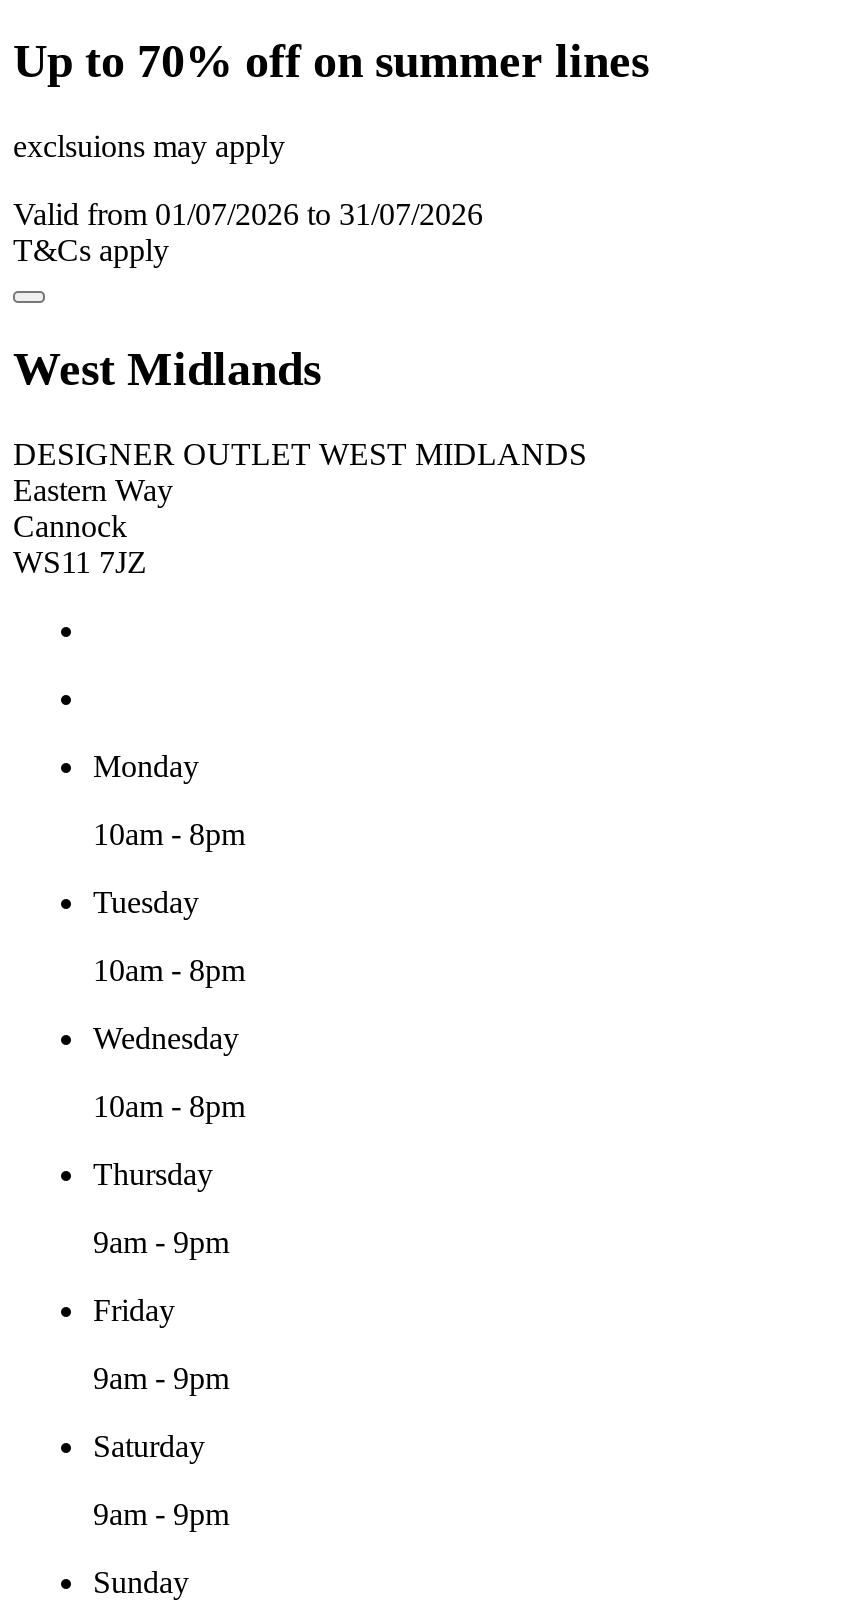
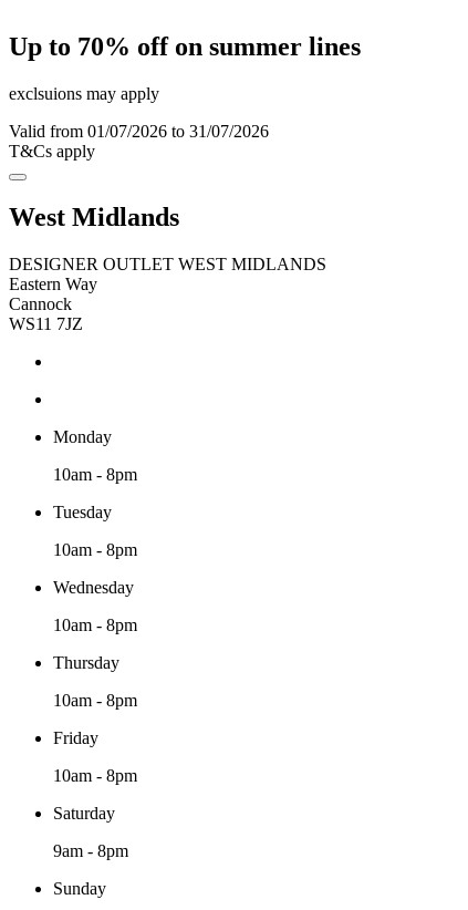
- 9am - 9pm
+ 10am - 8pm

- 9am - 9pm
+ 10am - 8pm

- 9am - 9pm
+ 9am - 8pm
